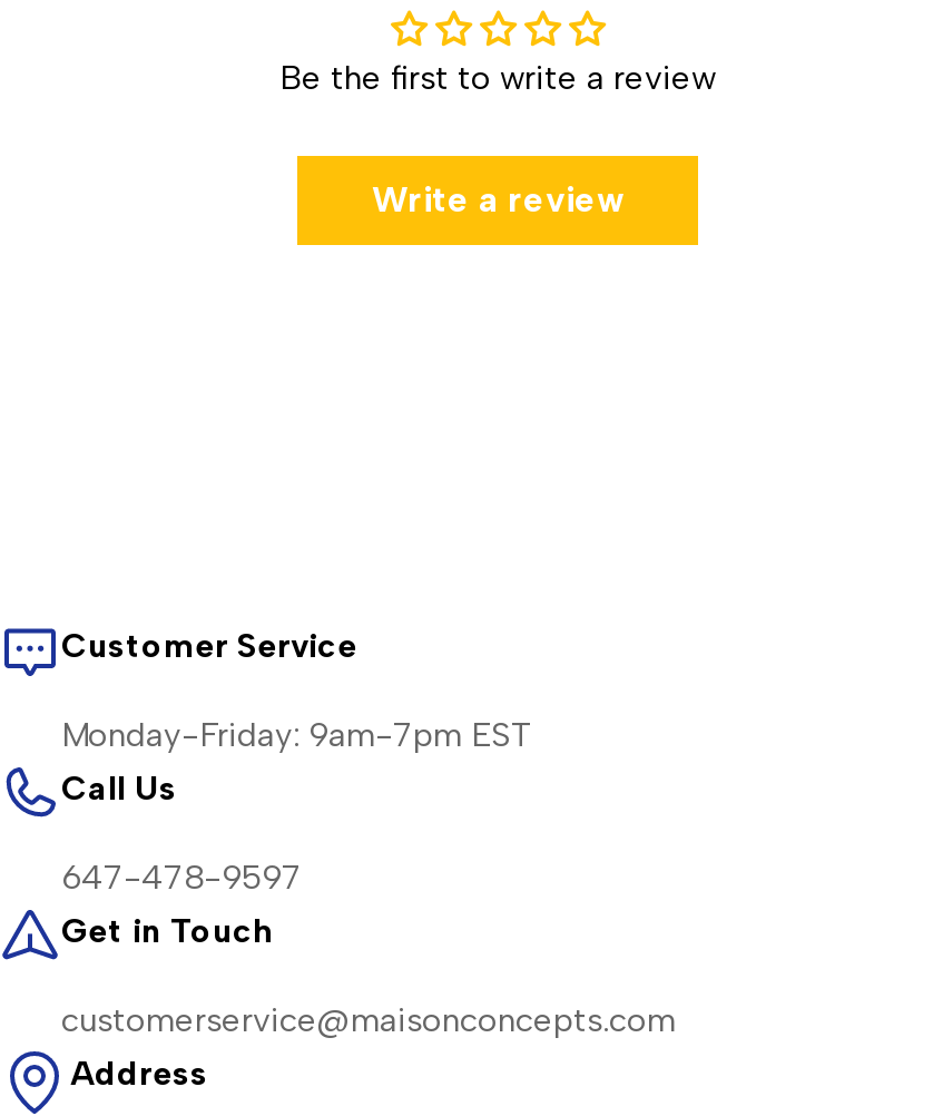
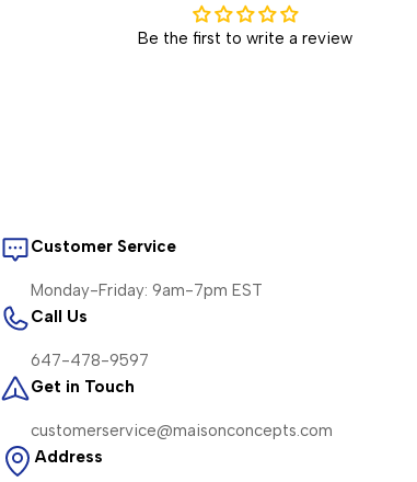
- Write a review
